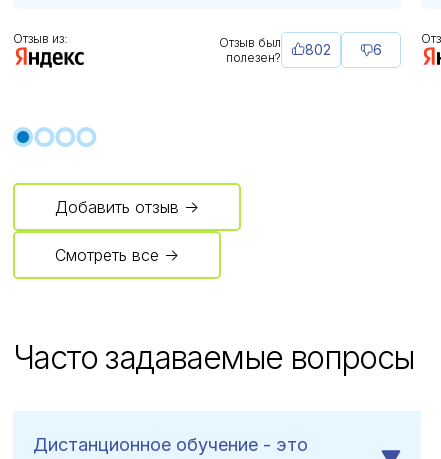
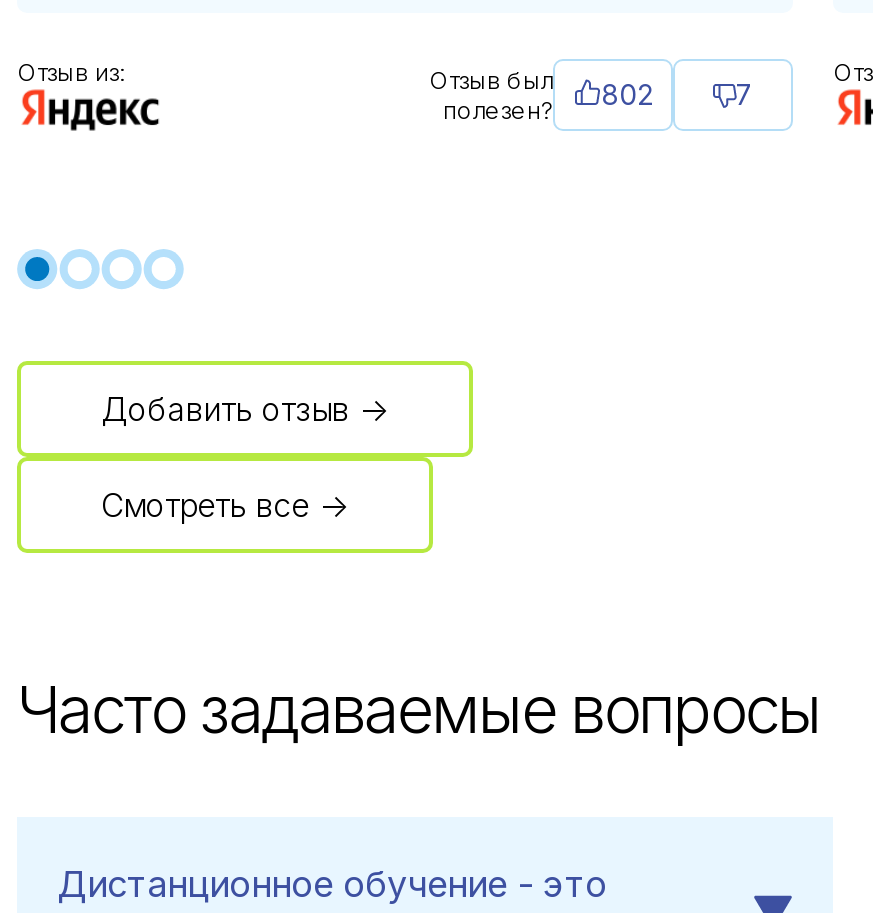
- 6
+ 7
